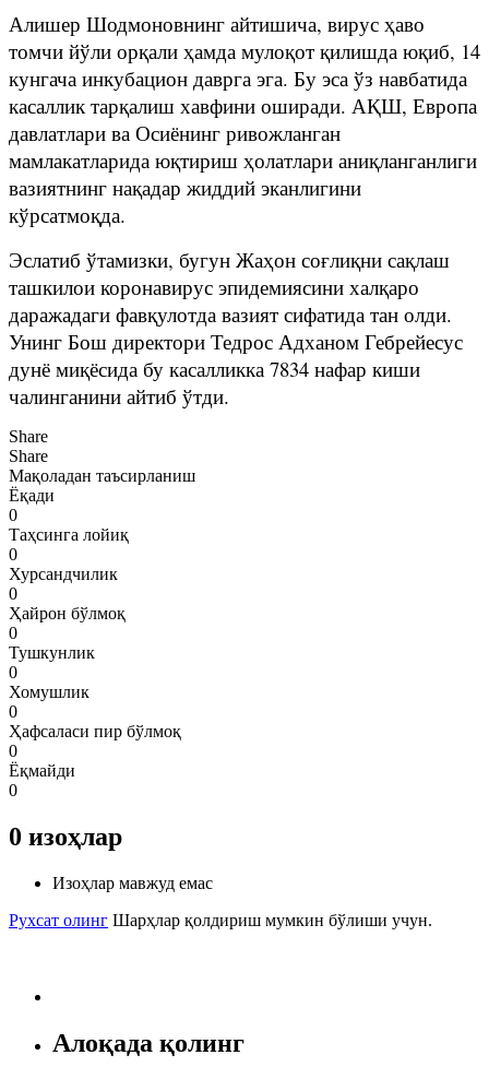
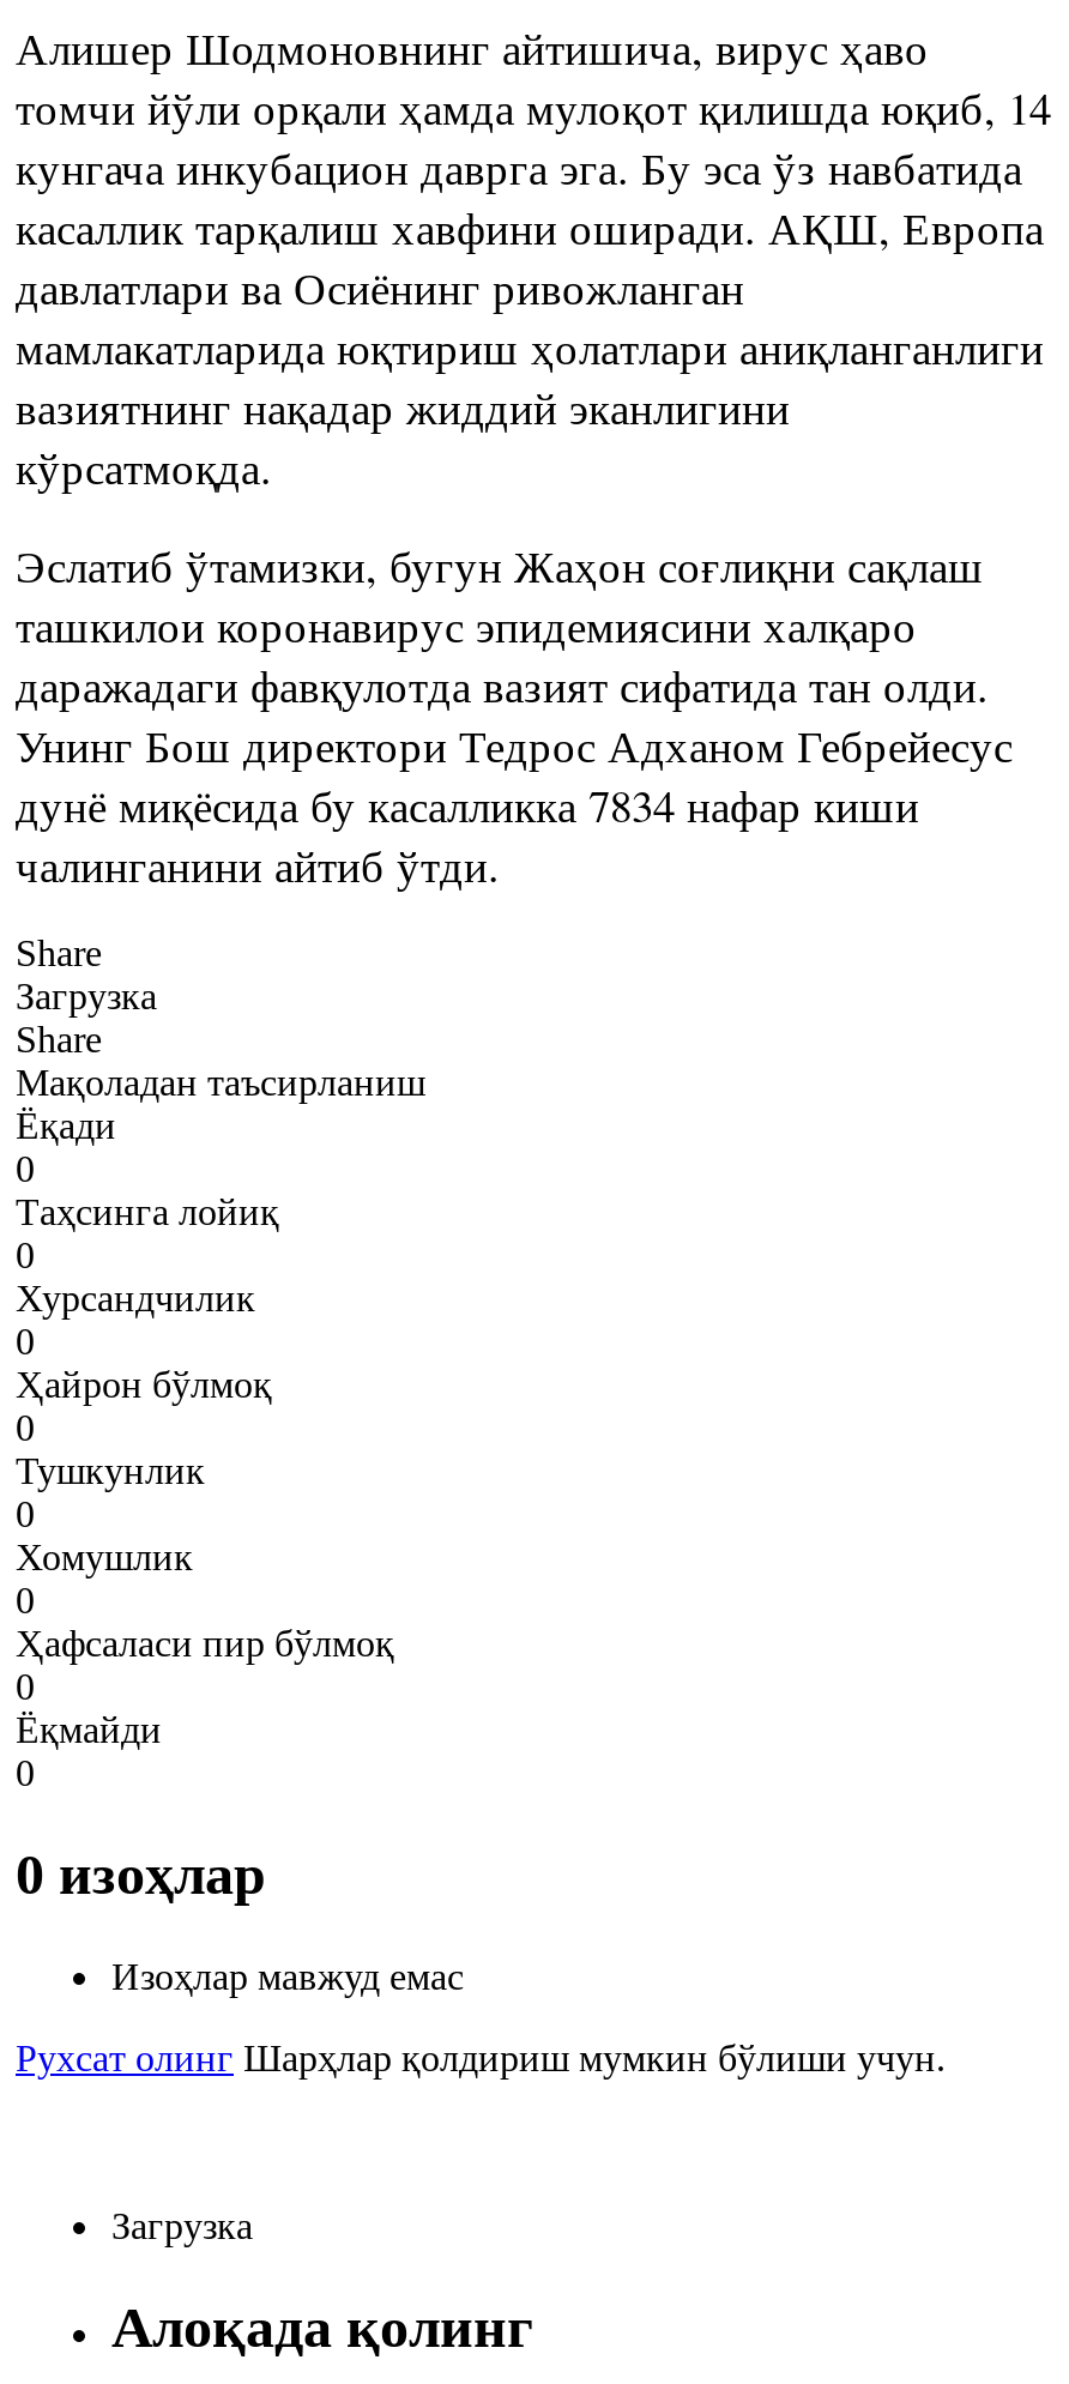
+ Загрузка

+ Загрузка
